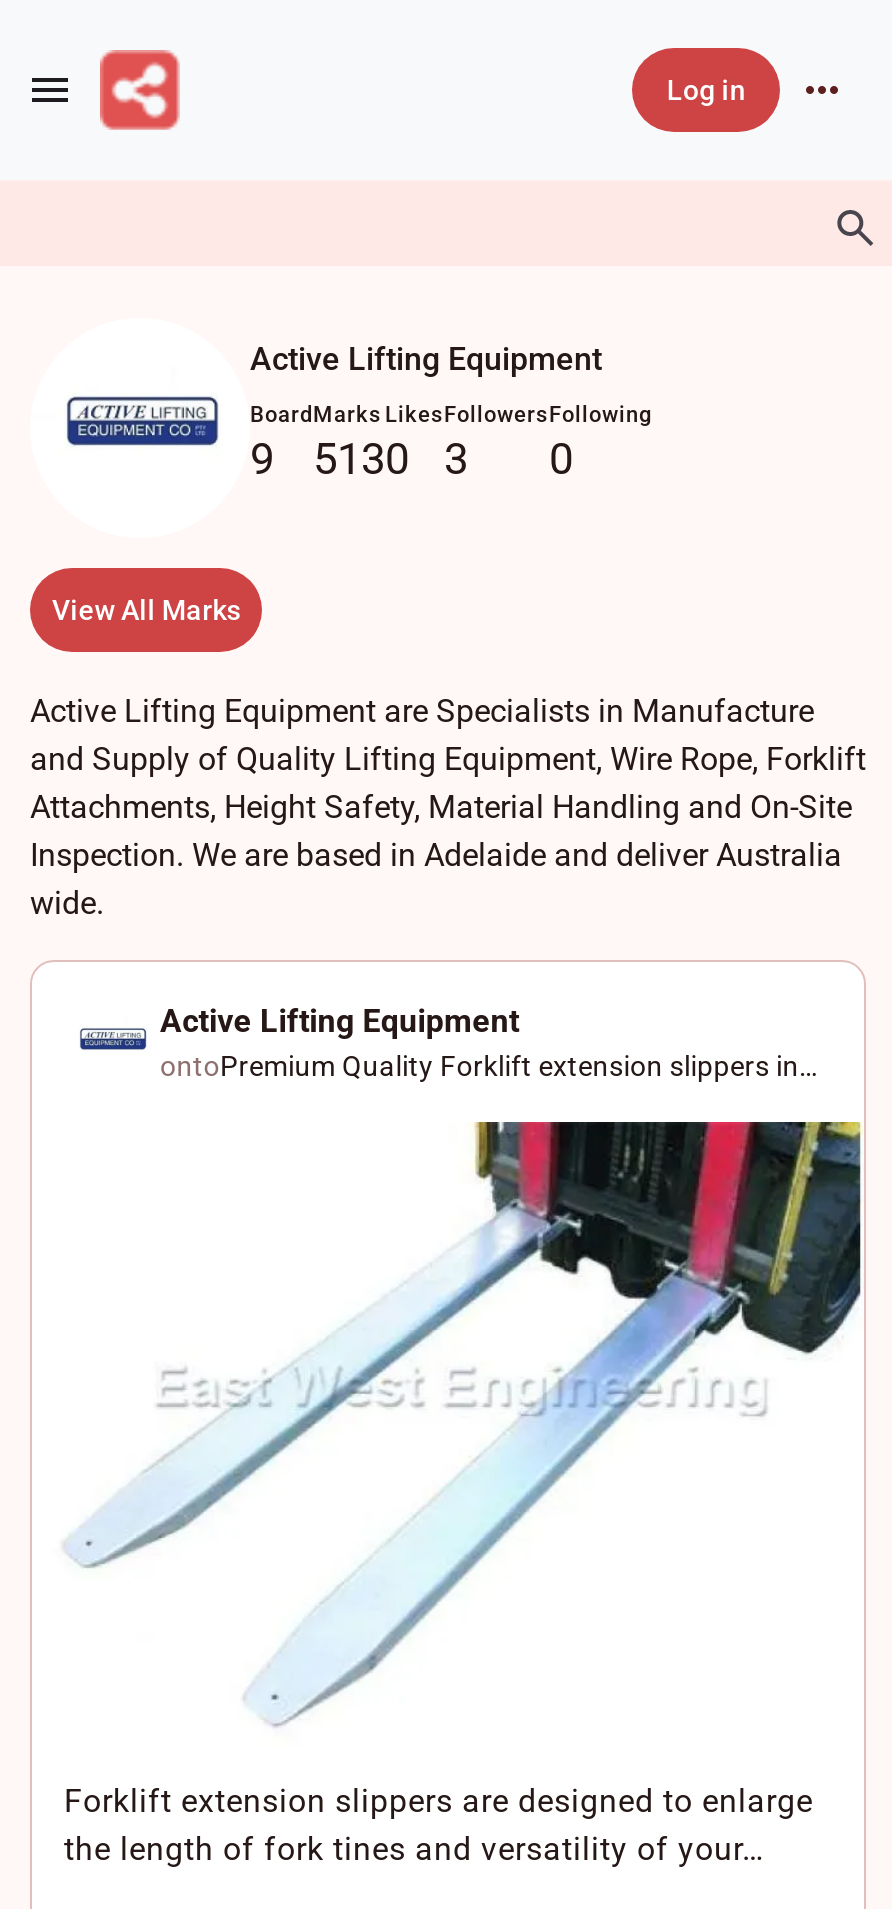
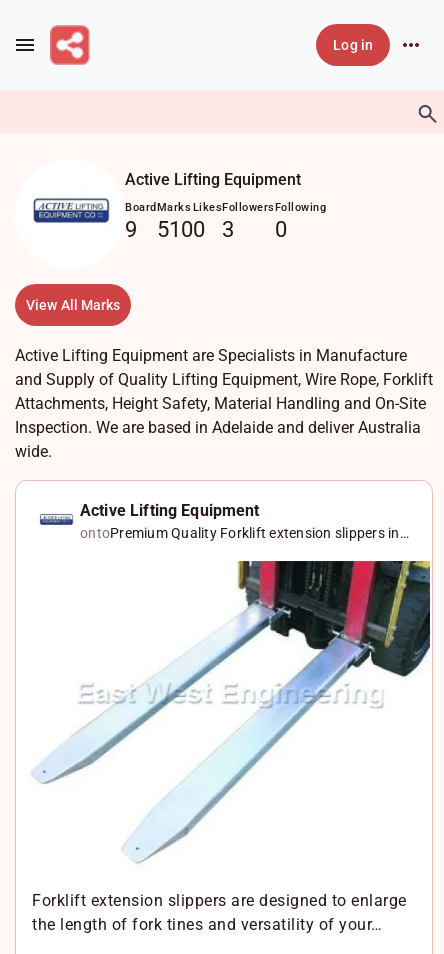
- 9 513 0 3 0
+ 9 510 0 3 0
